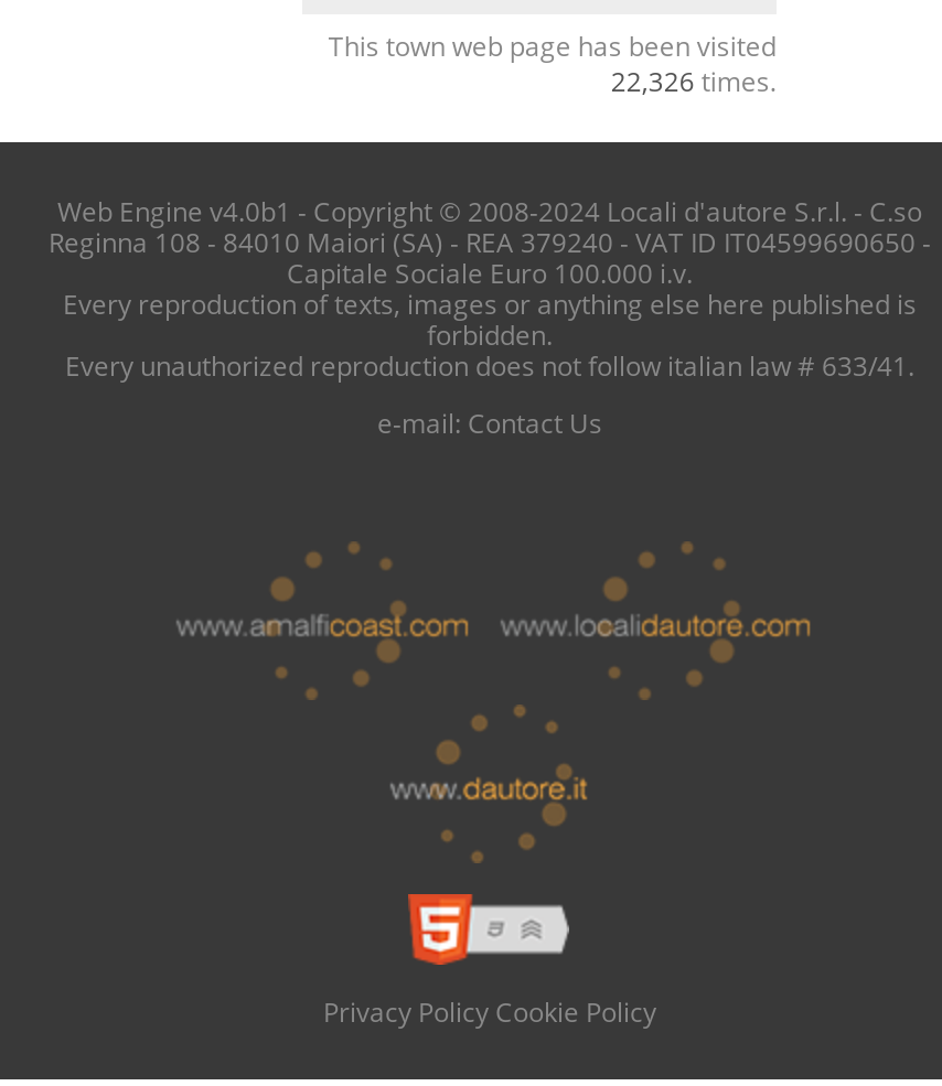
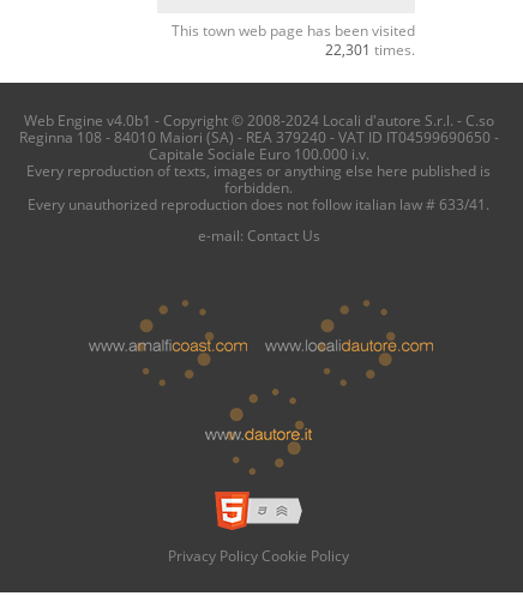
- 22,326 times.
+ 22,301 times.
